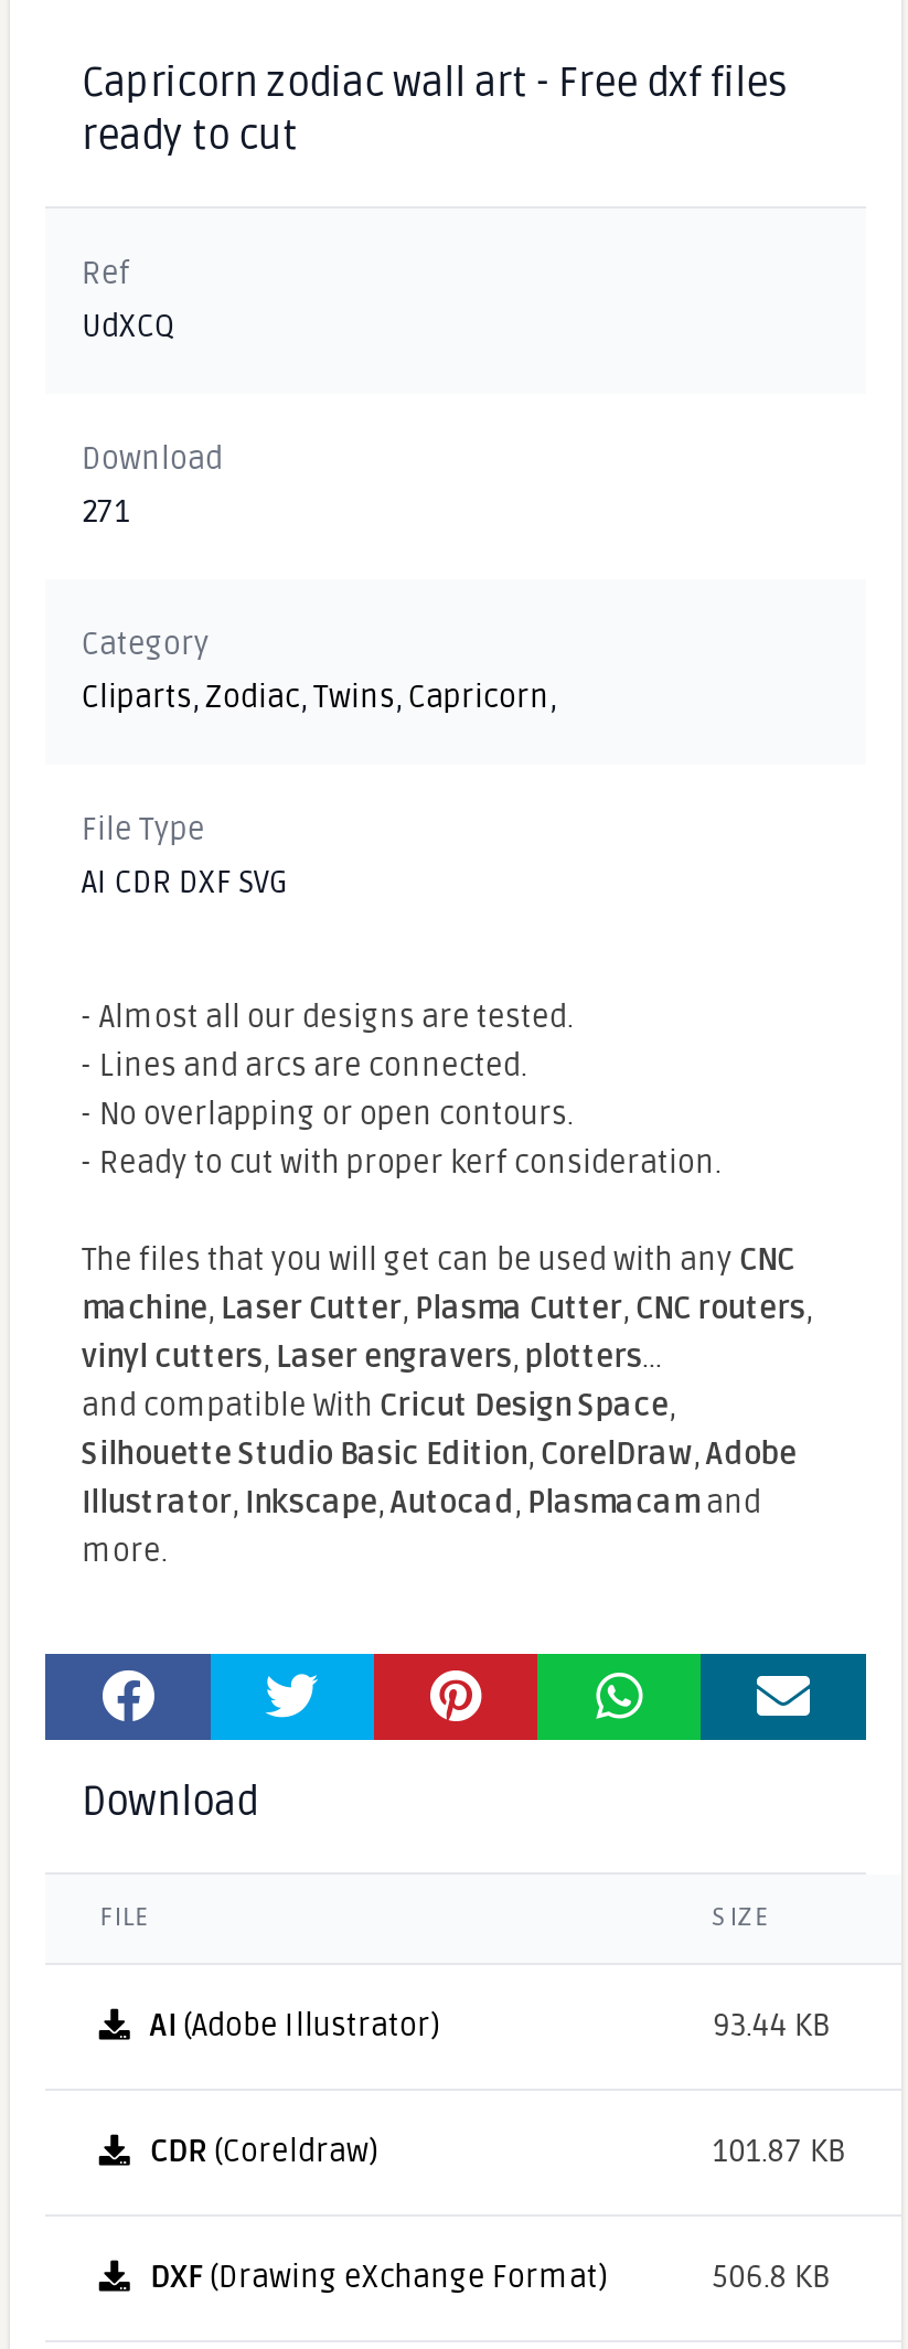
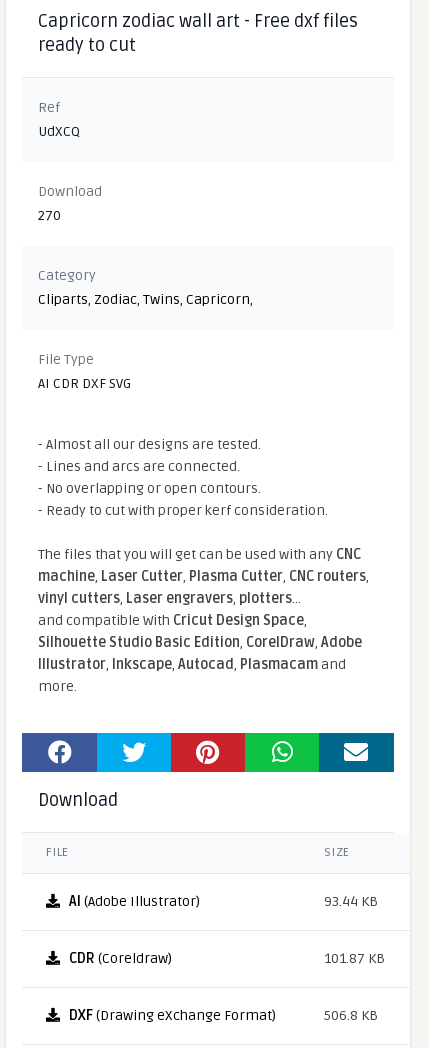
- 271
+ 270
